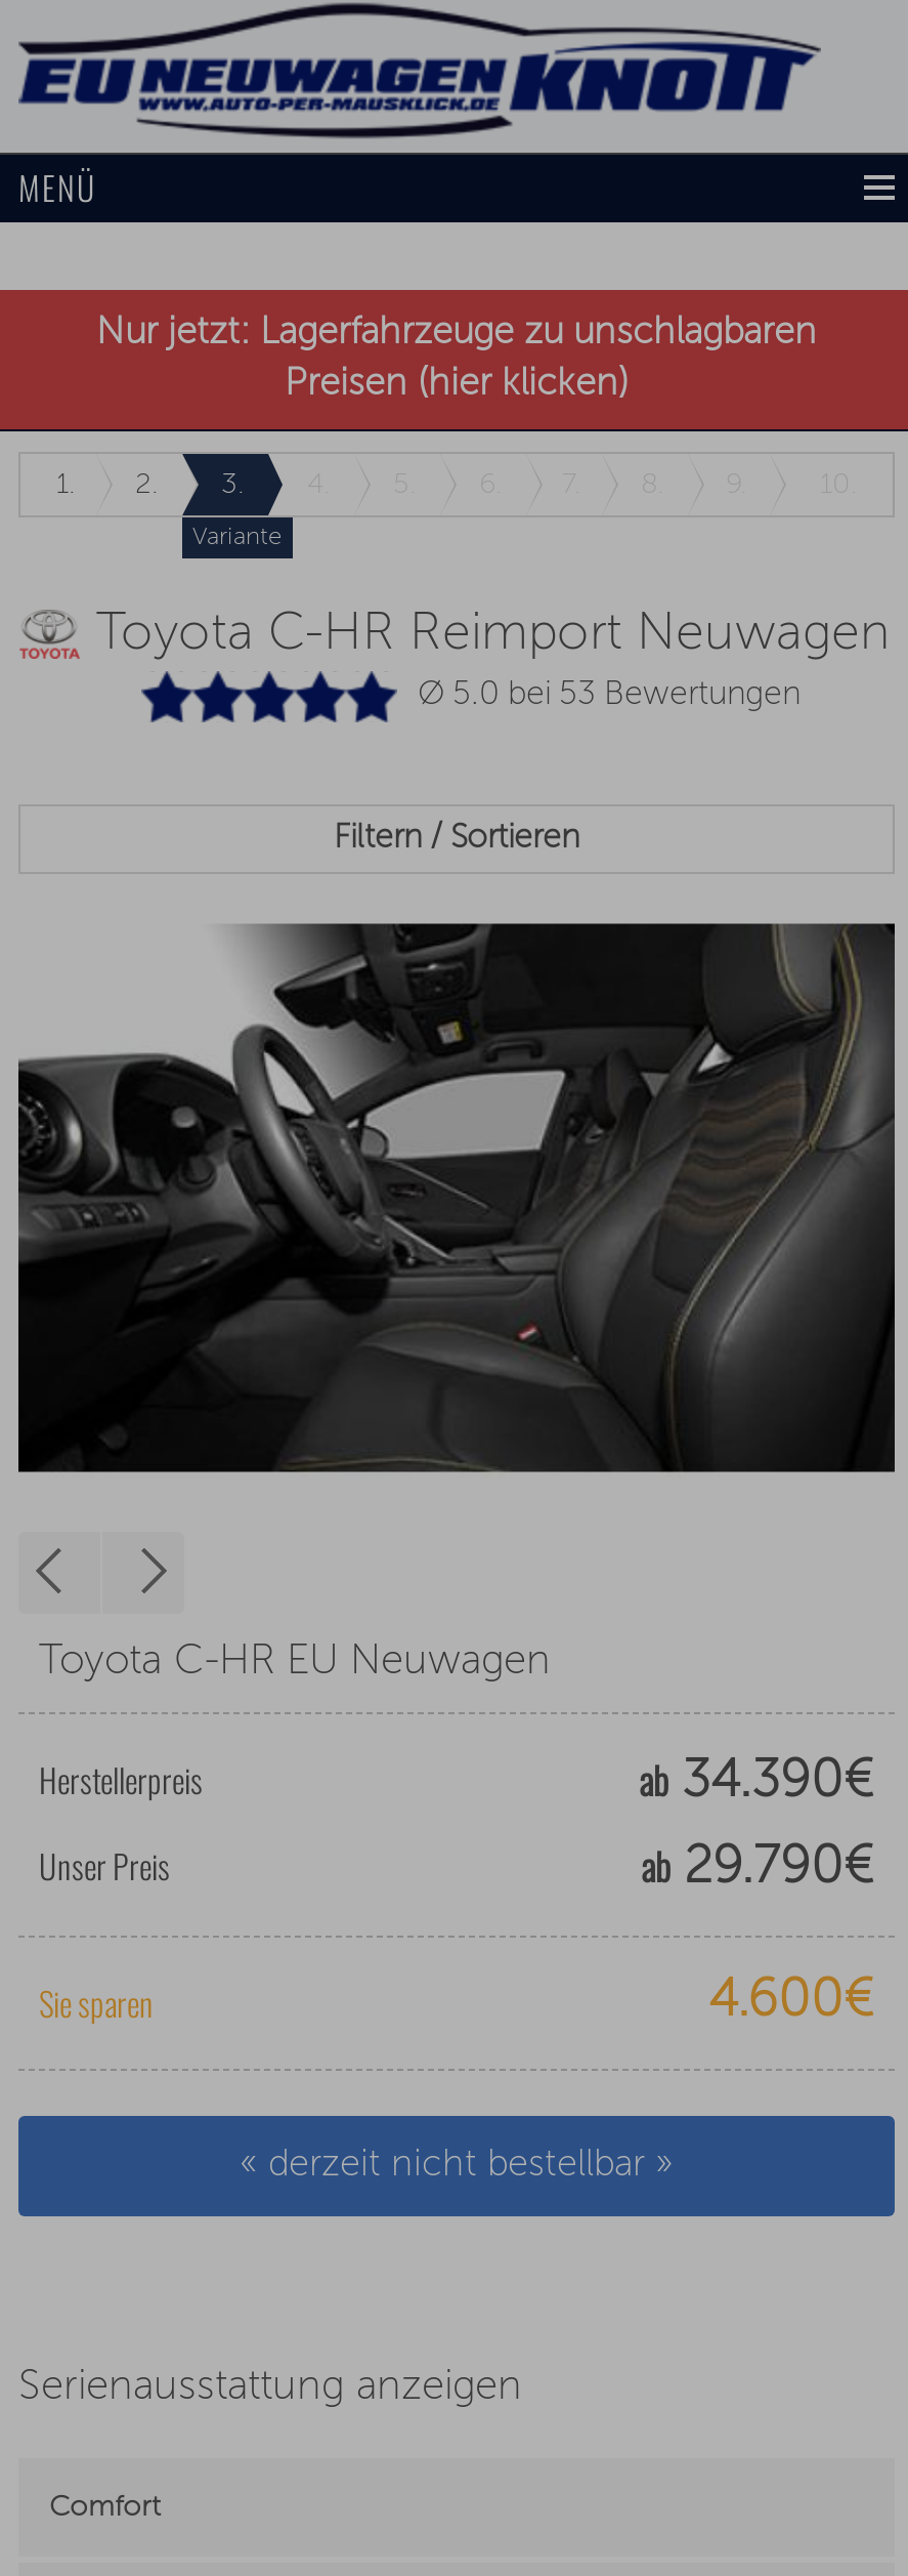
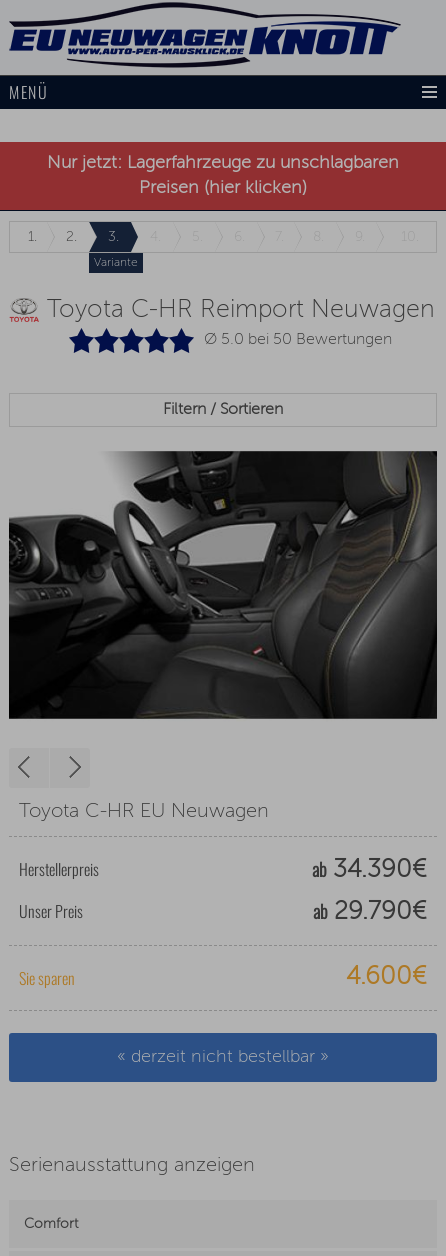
- Ø 5.0 bei 53 Bewertungen
+ Ø 5.0 bei 50 Bewertungen
